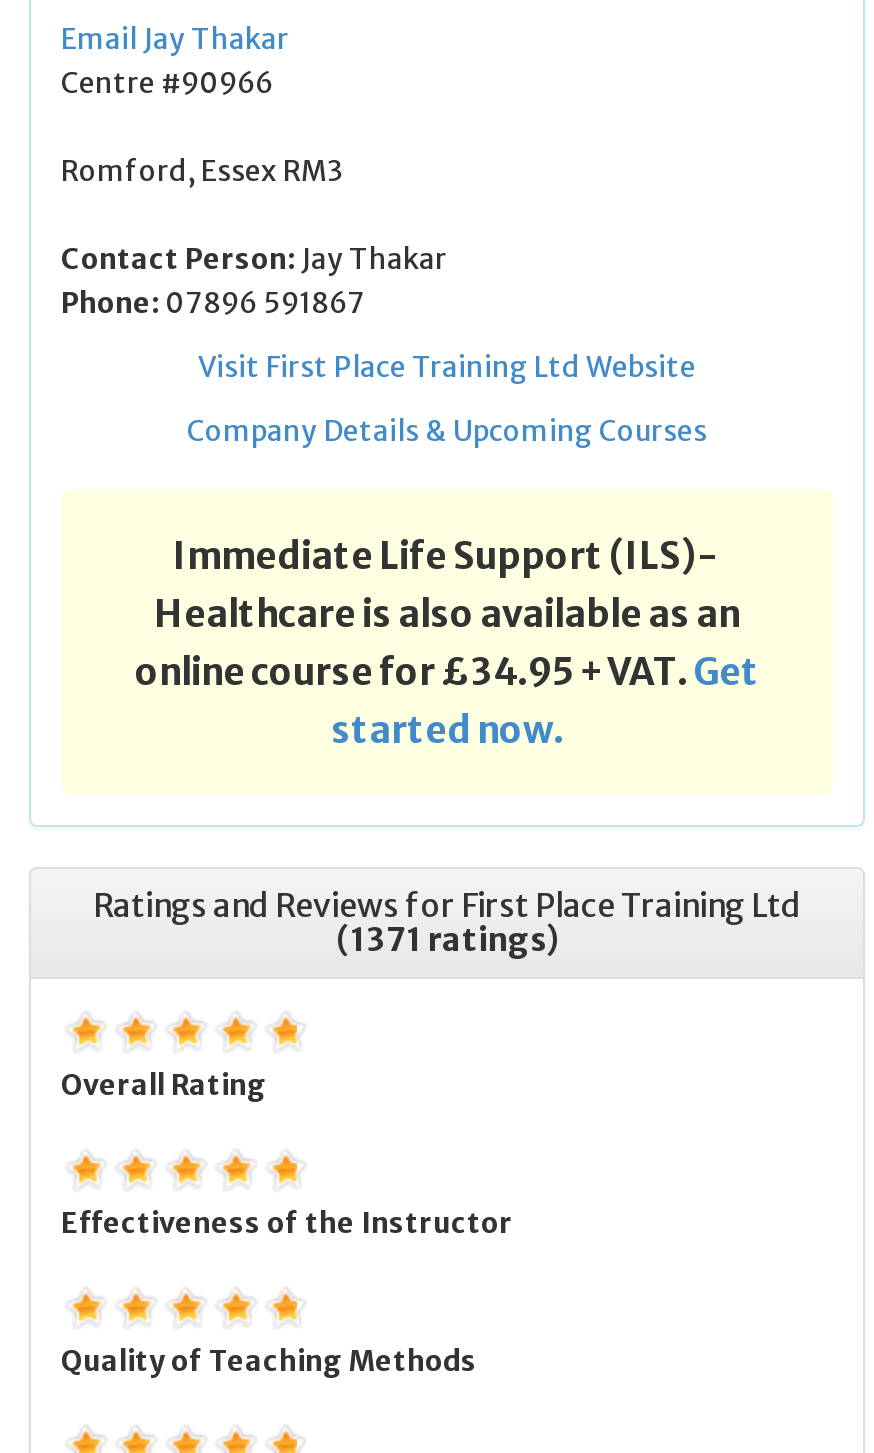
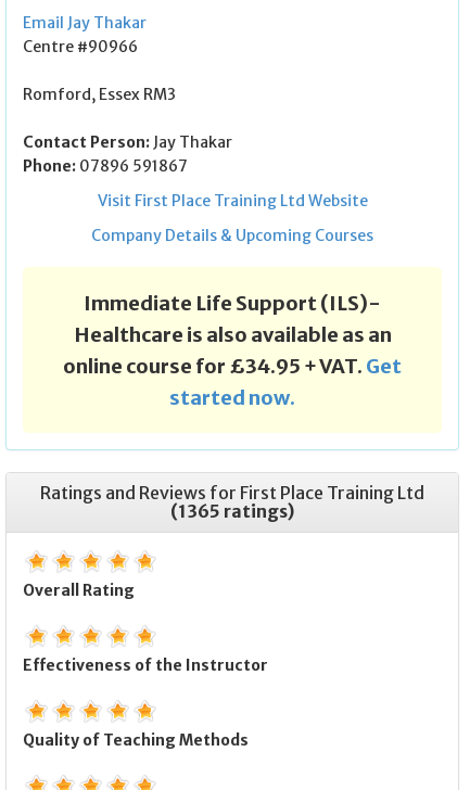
- (1371 ratings)
+ (1365 ratings)
